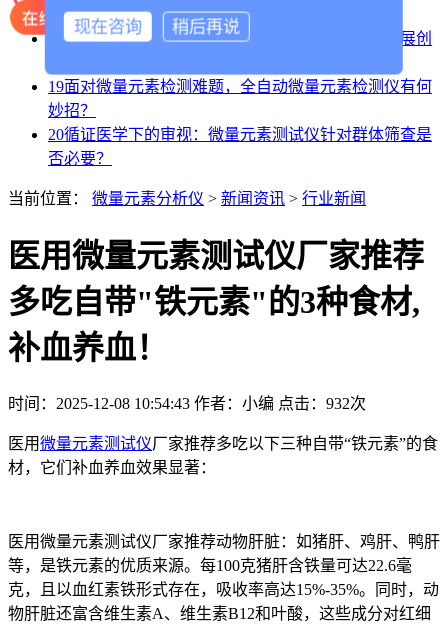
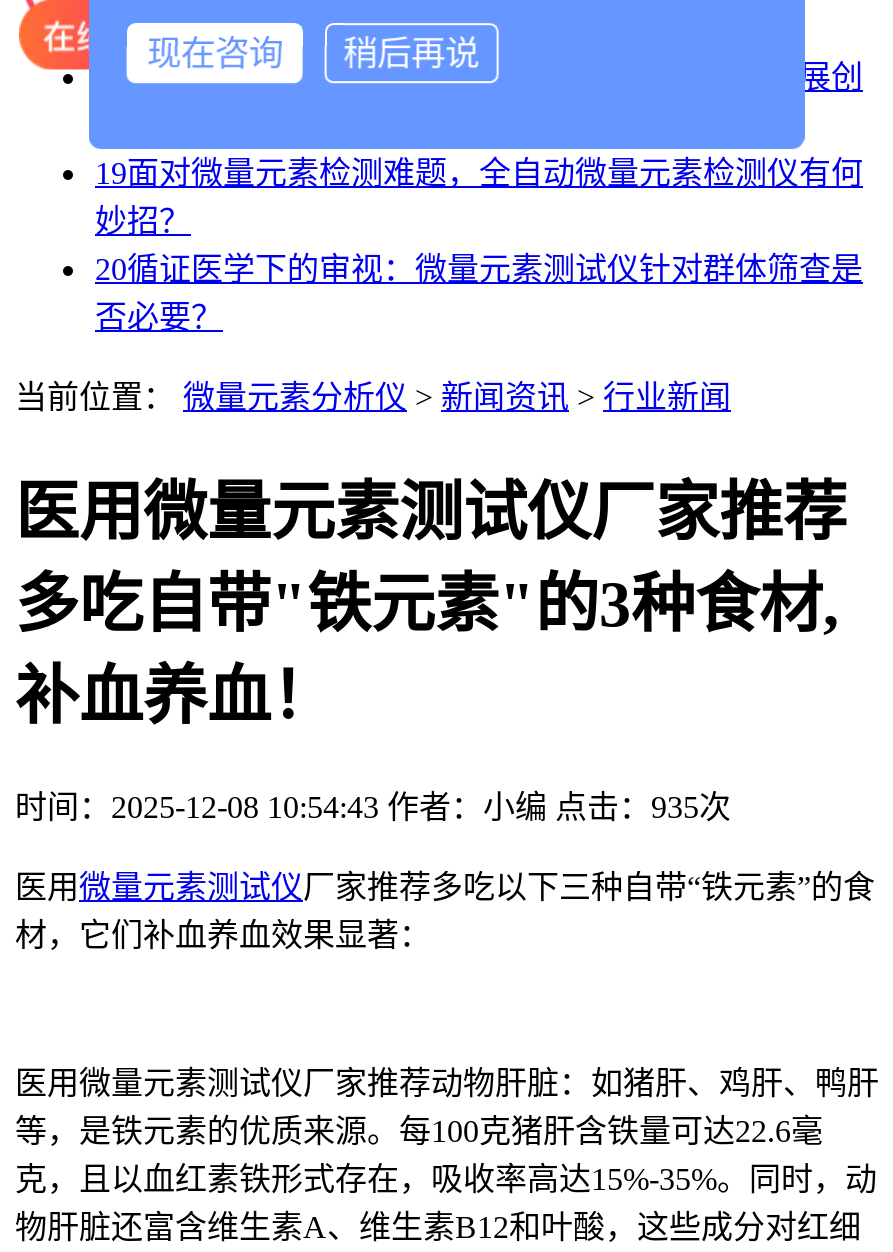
- 时间：2025-12-08 10:54:43 作者：小编 点击：932次
+ 时间：2025-12-08 10:54:43 作者：小编 点击：935次
